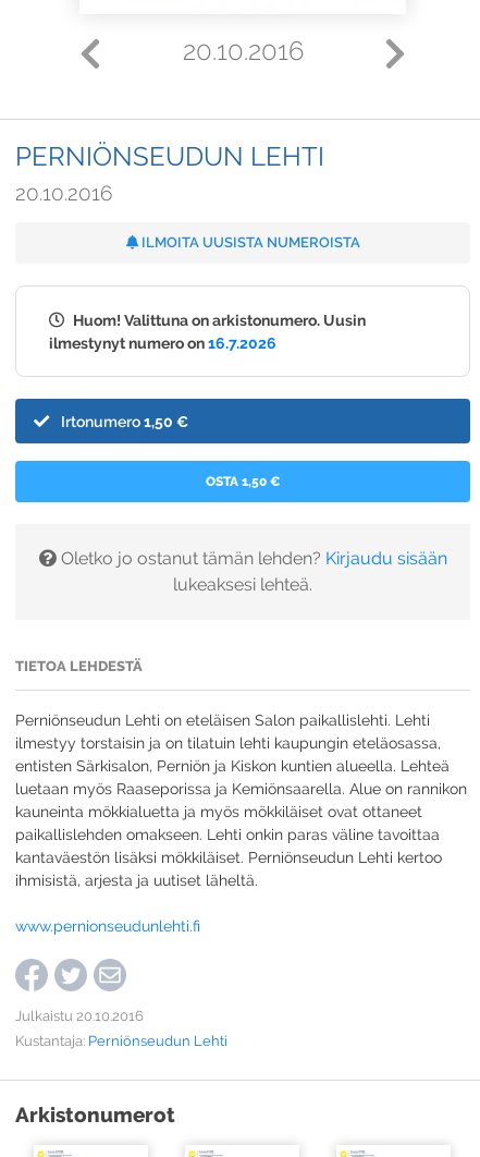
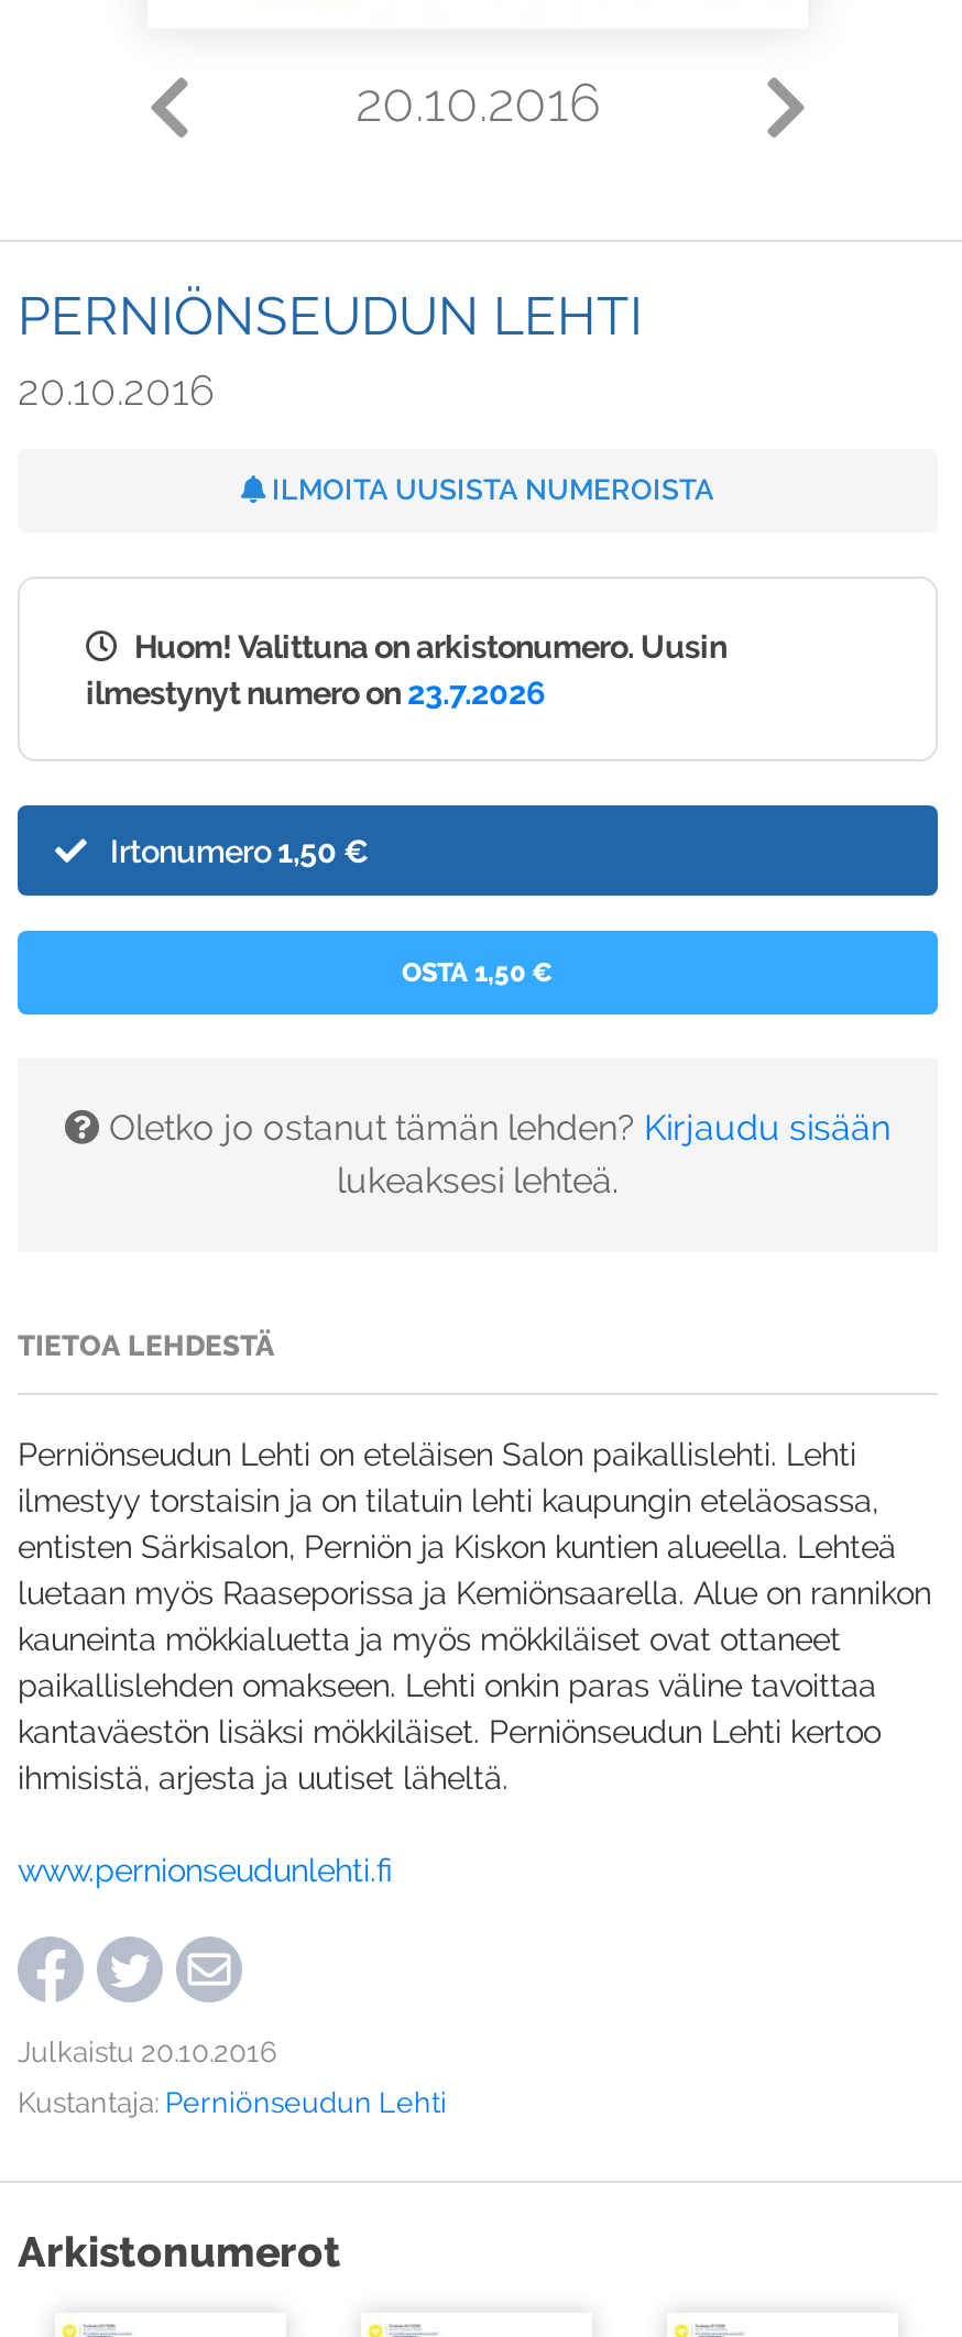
- ilmestynyt numero on 16.7.2026
+ ilmestynyt numero on 23.7.2026
